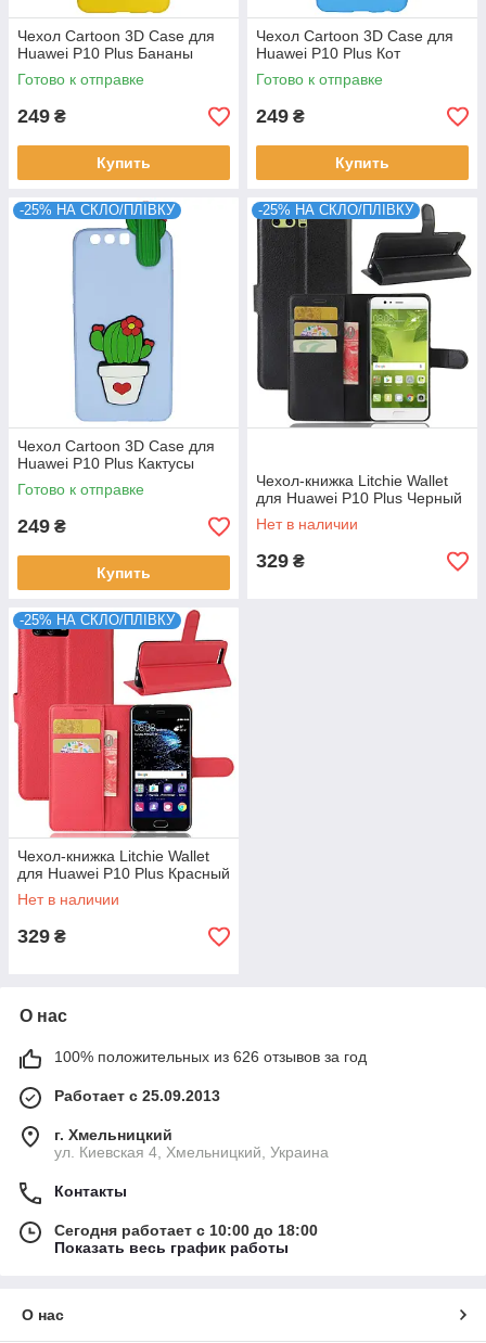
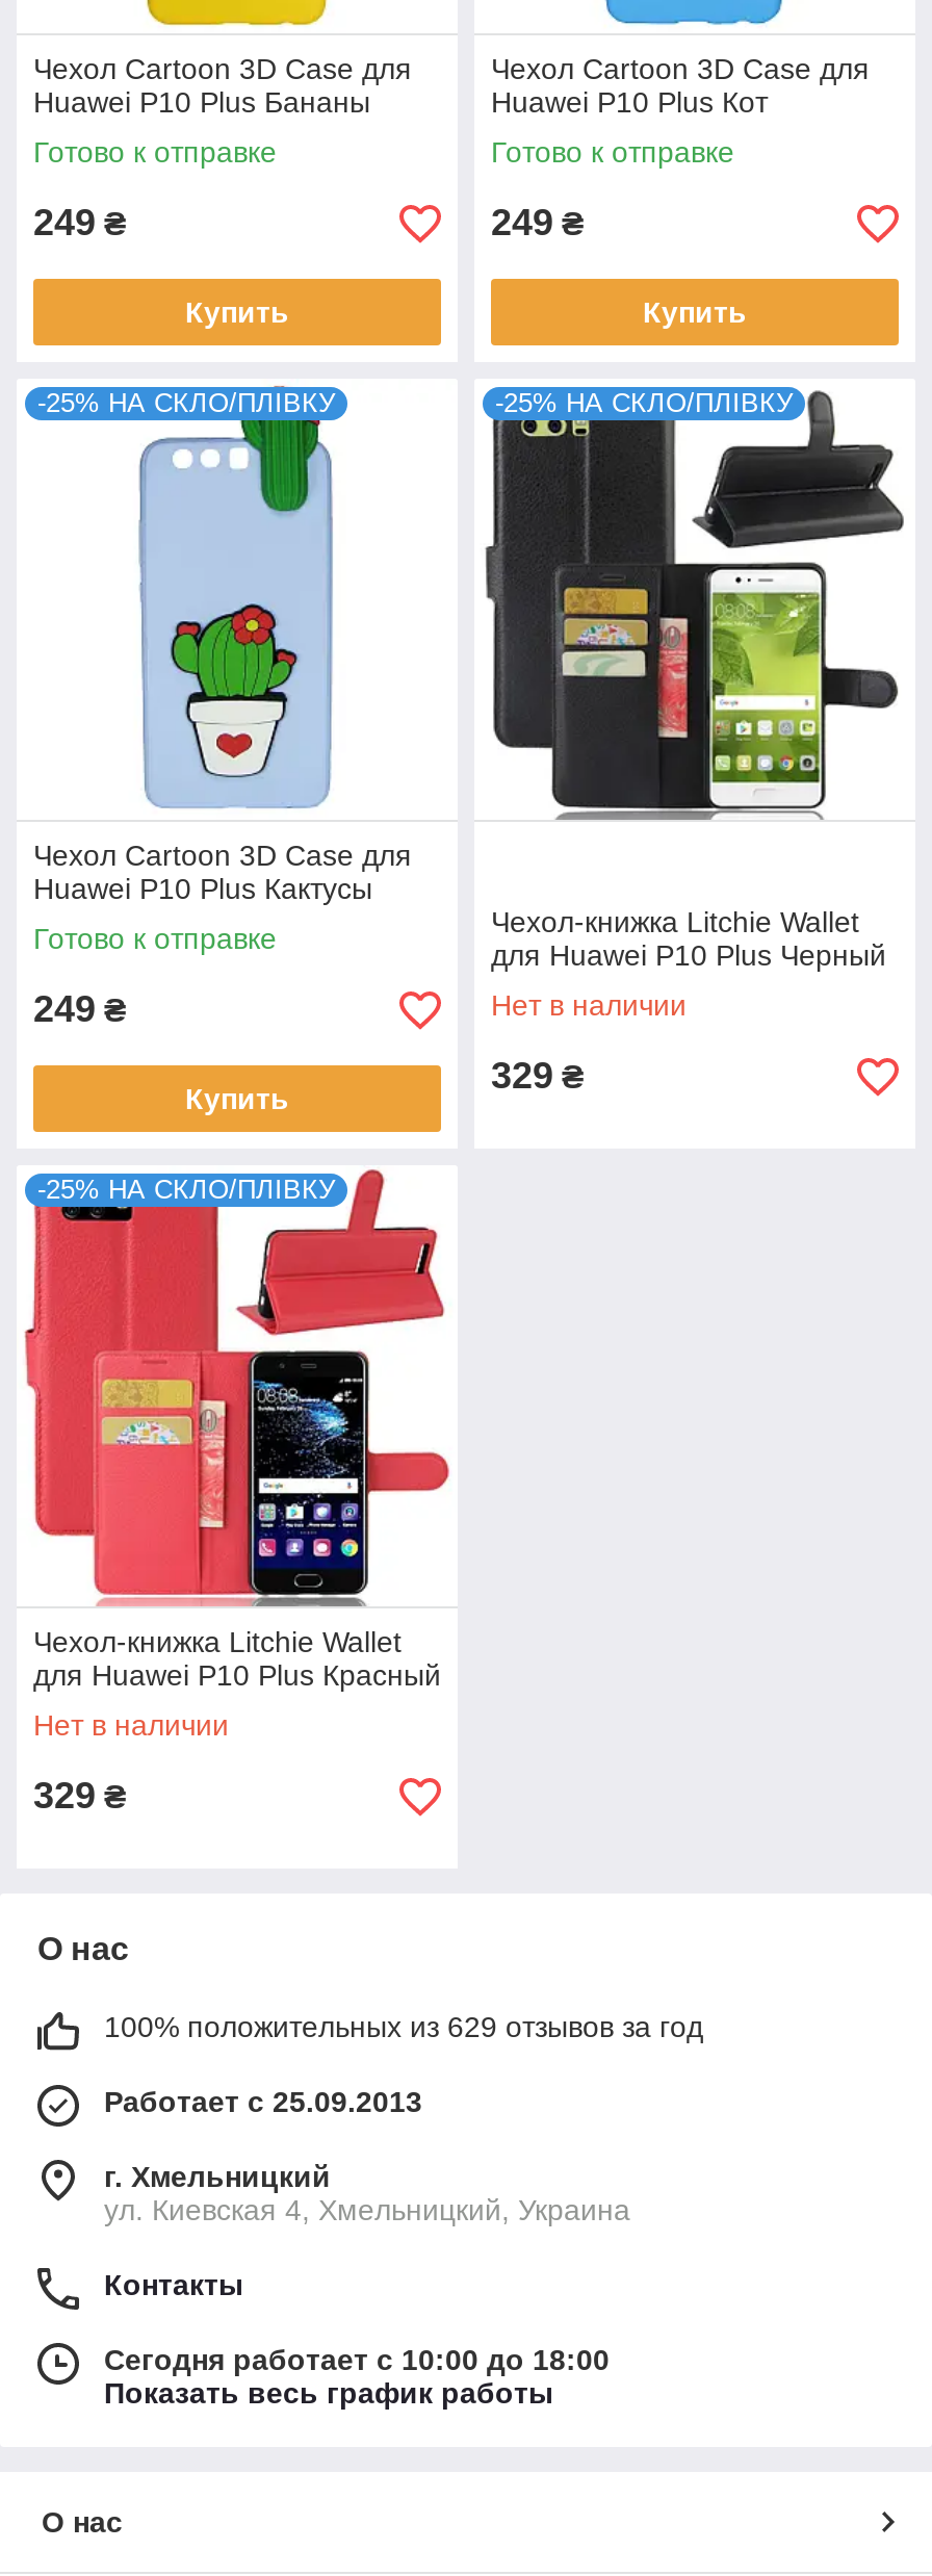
- 100% положительных из 626 отзывов за год
+ 100% положительных из 629 отзывов за год
